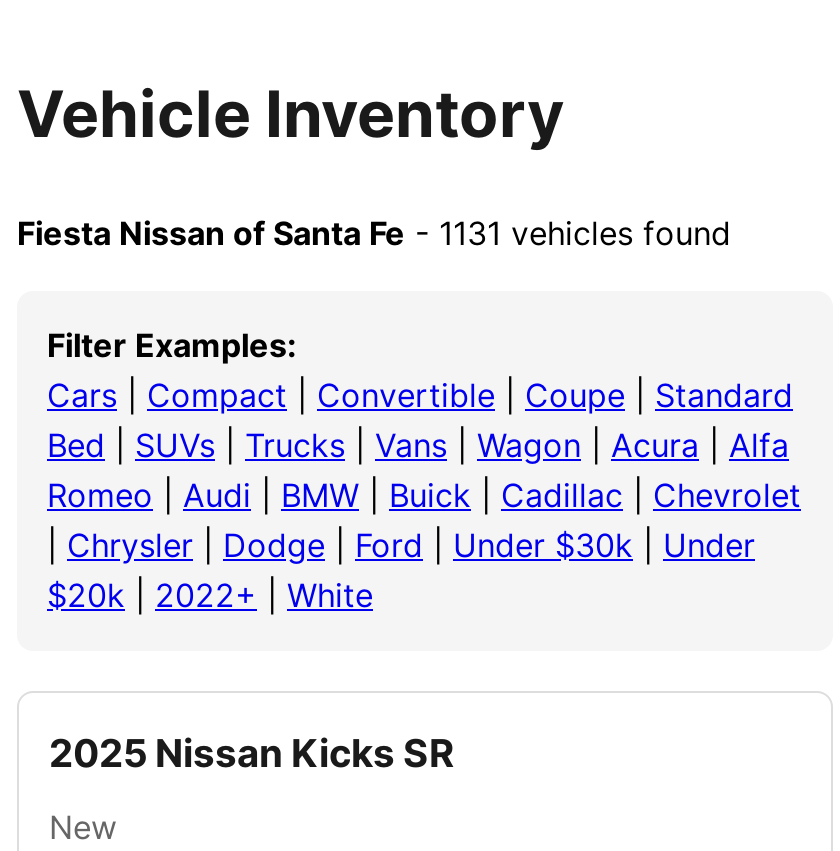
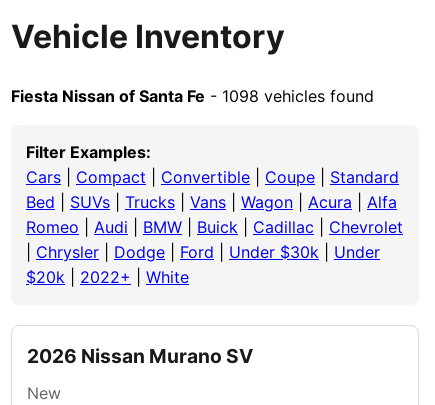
- Fiesta Nissan of Santa Fe - 1131 vehicles found
+ Fiesta Nissan of Santa Fe - 1098 vehicles found

- 2025 Nissan Kicks SR
+ 2026 Nissan Murano SV
